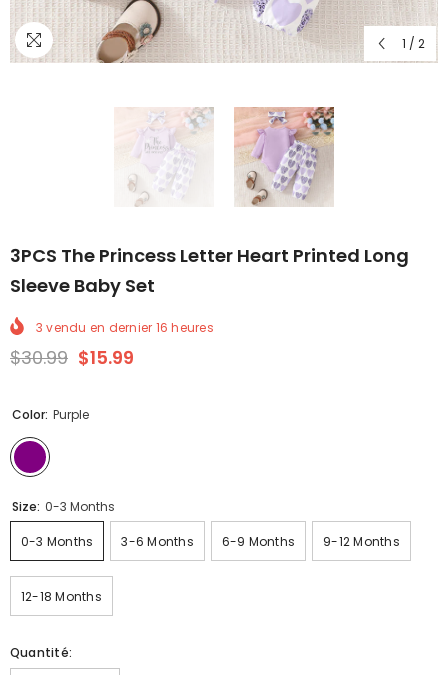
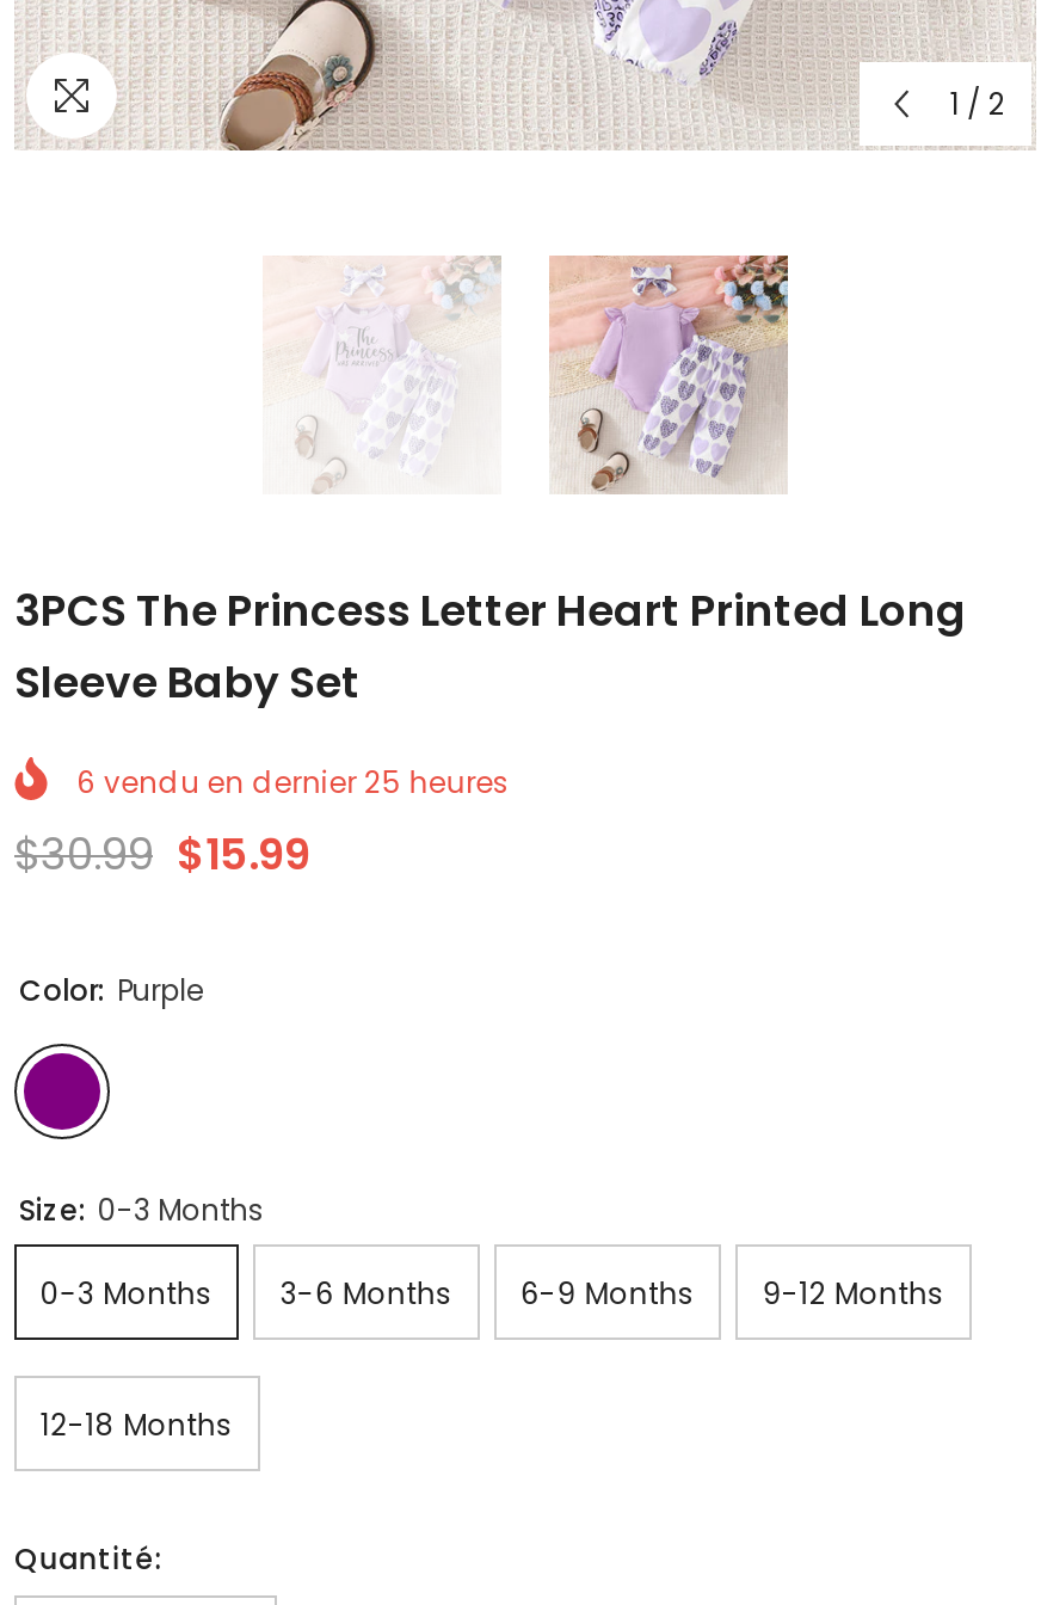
- 3 vendu en dernier 16 heures
+ 6 vendu en dernier 25 heures
